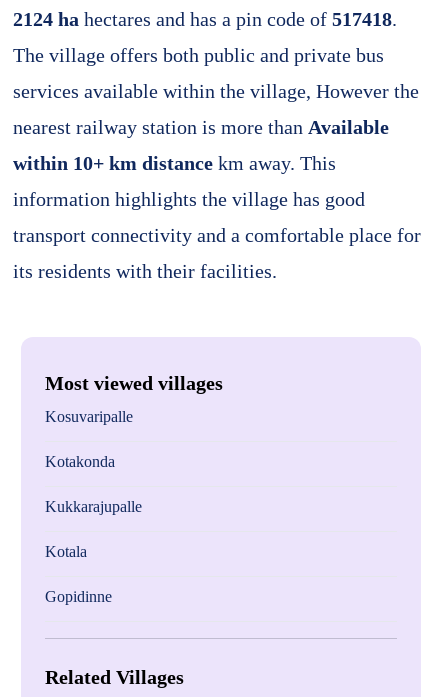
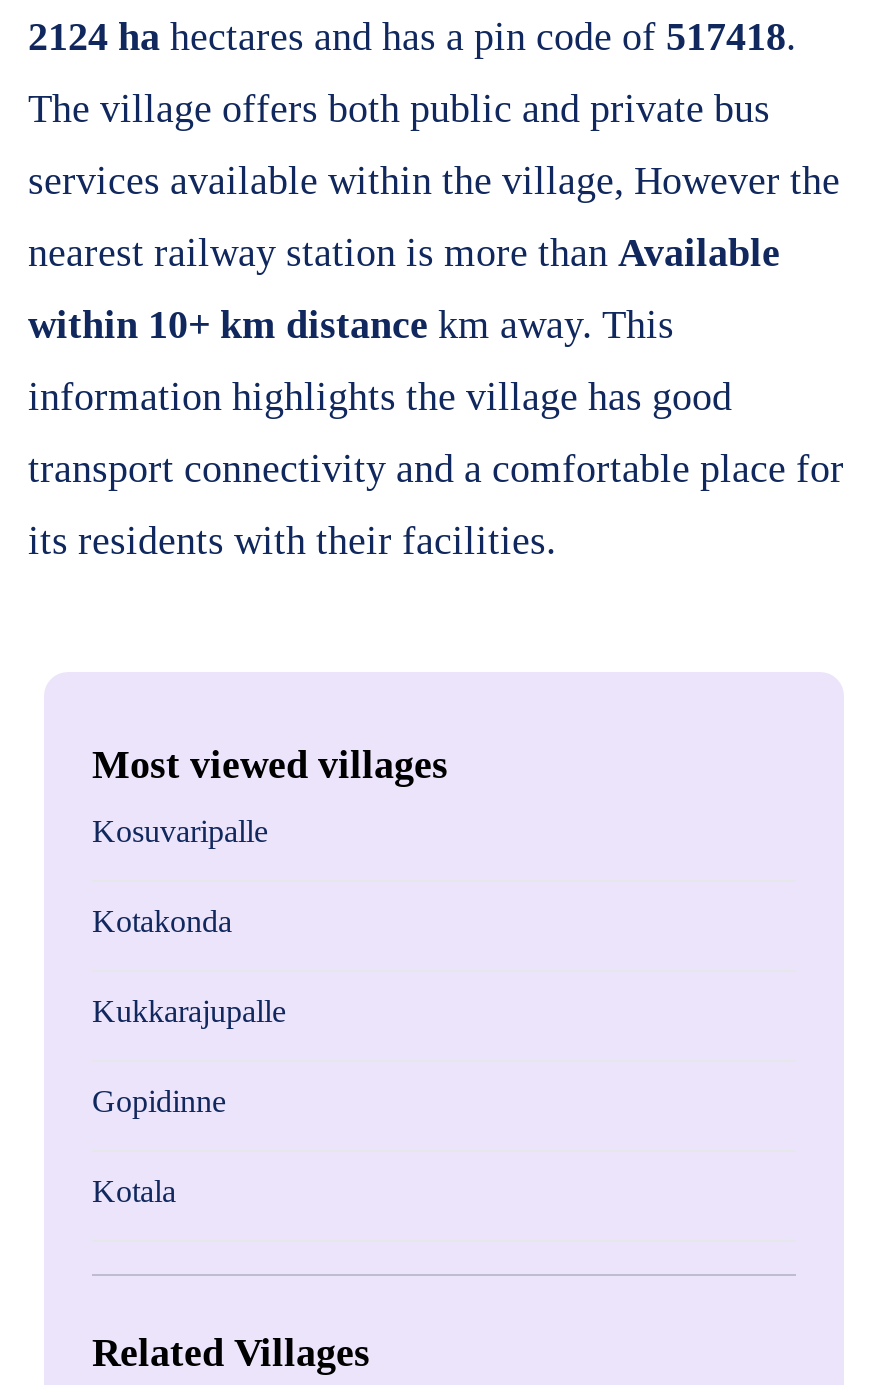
moved down: Kotala

moved up: Gopidinne
